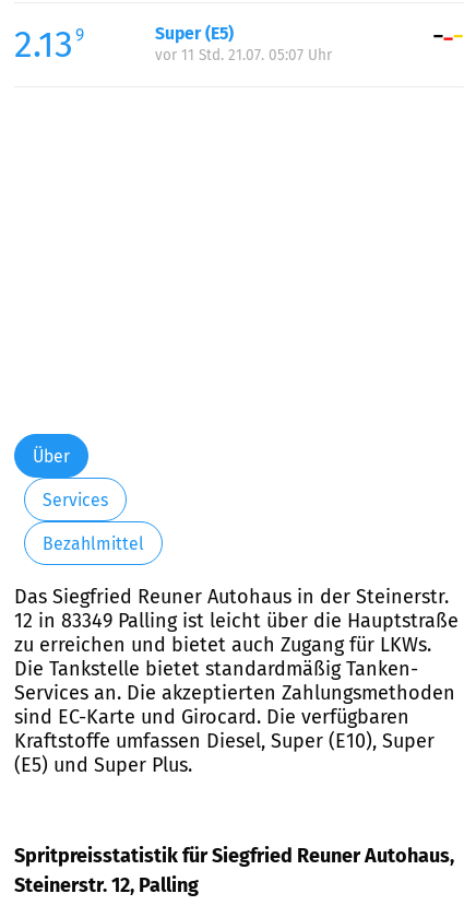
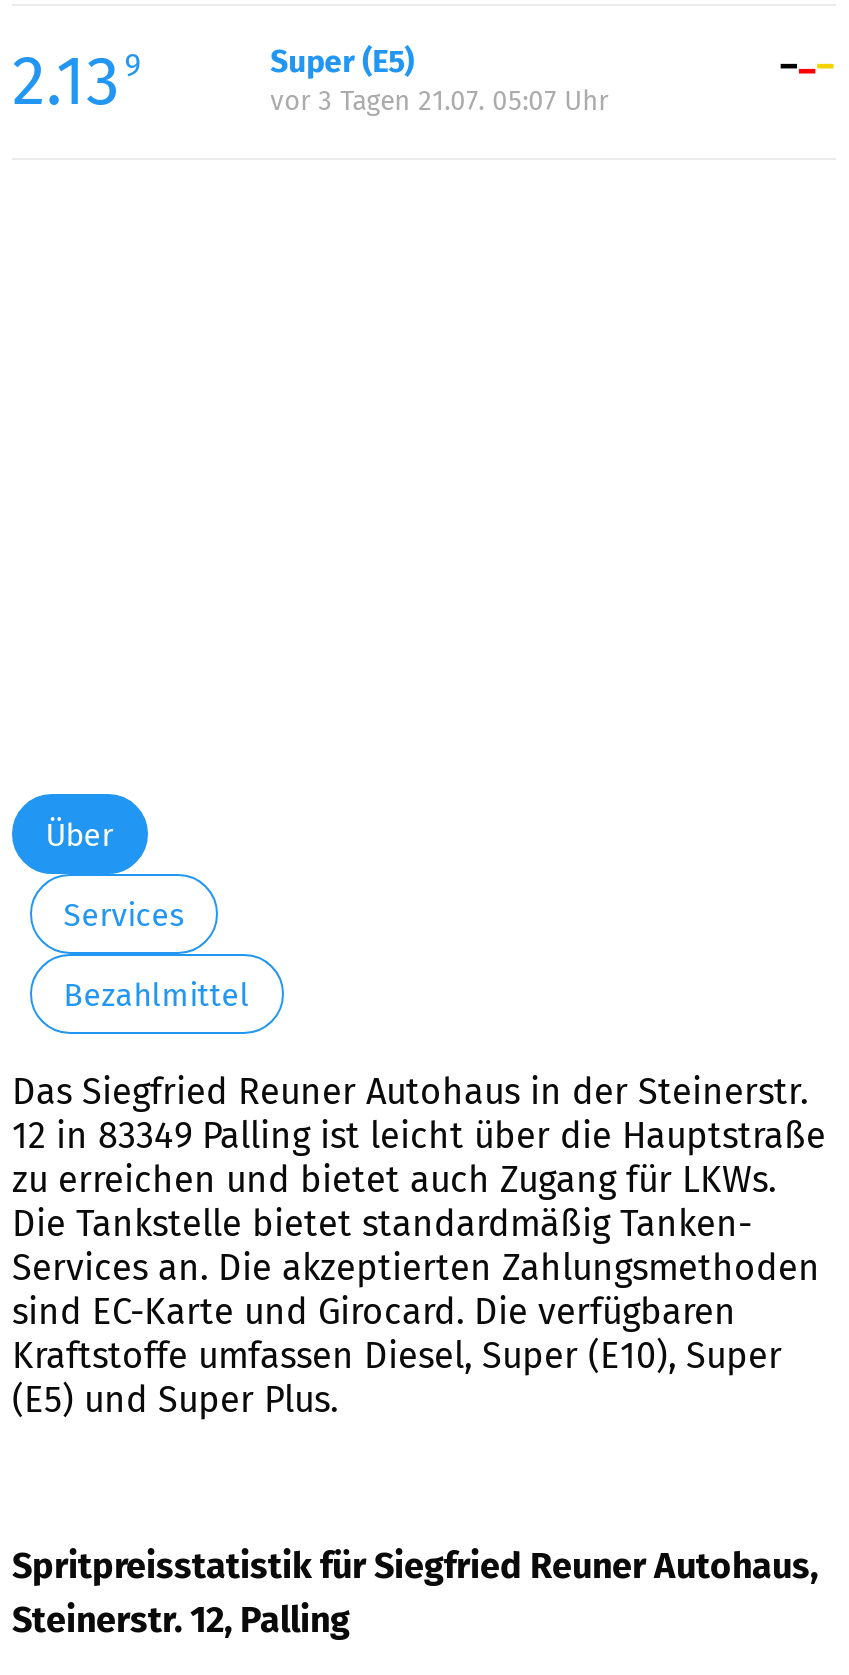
- vor 11 Std. 21.07. 05:07 Uhr
+ vor 3 Tagen 21.07. 05:07 Uhr
